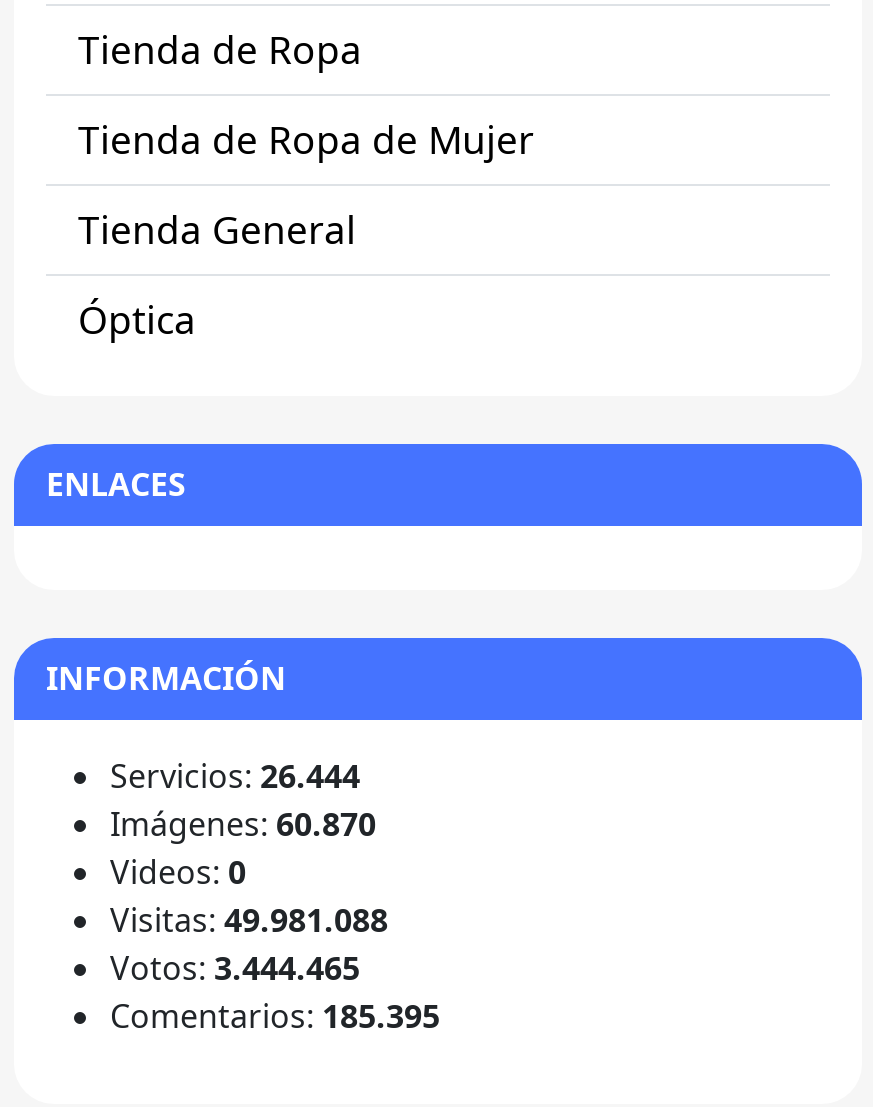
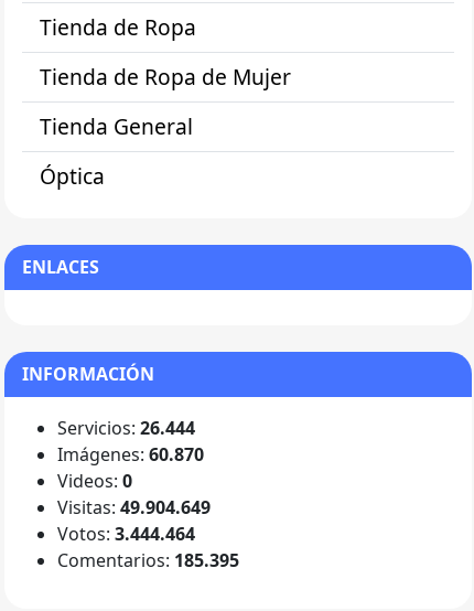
- Visitas: 49.981.088
+ Visitas: 49.904.649

- Votos: 3.444.465
+ Votos: 3.444.464
